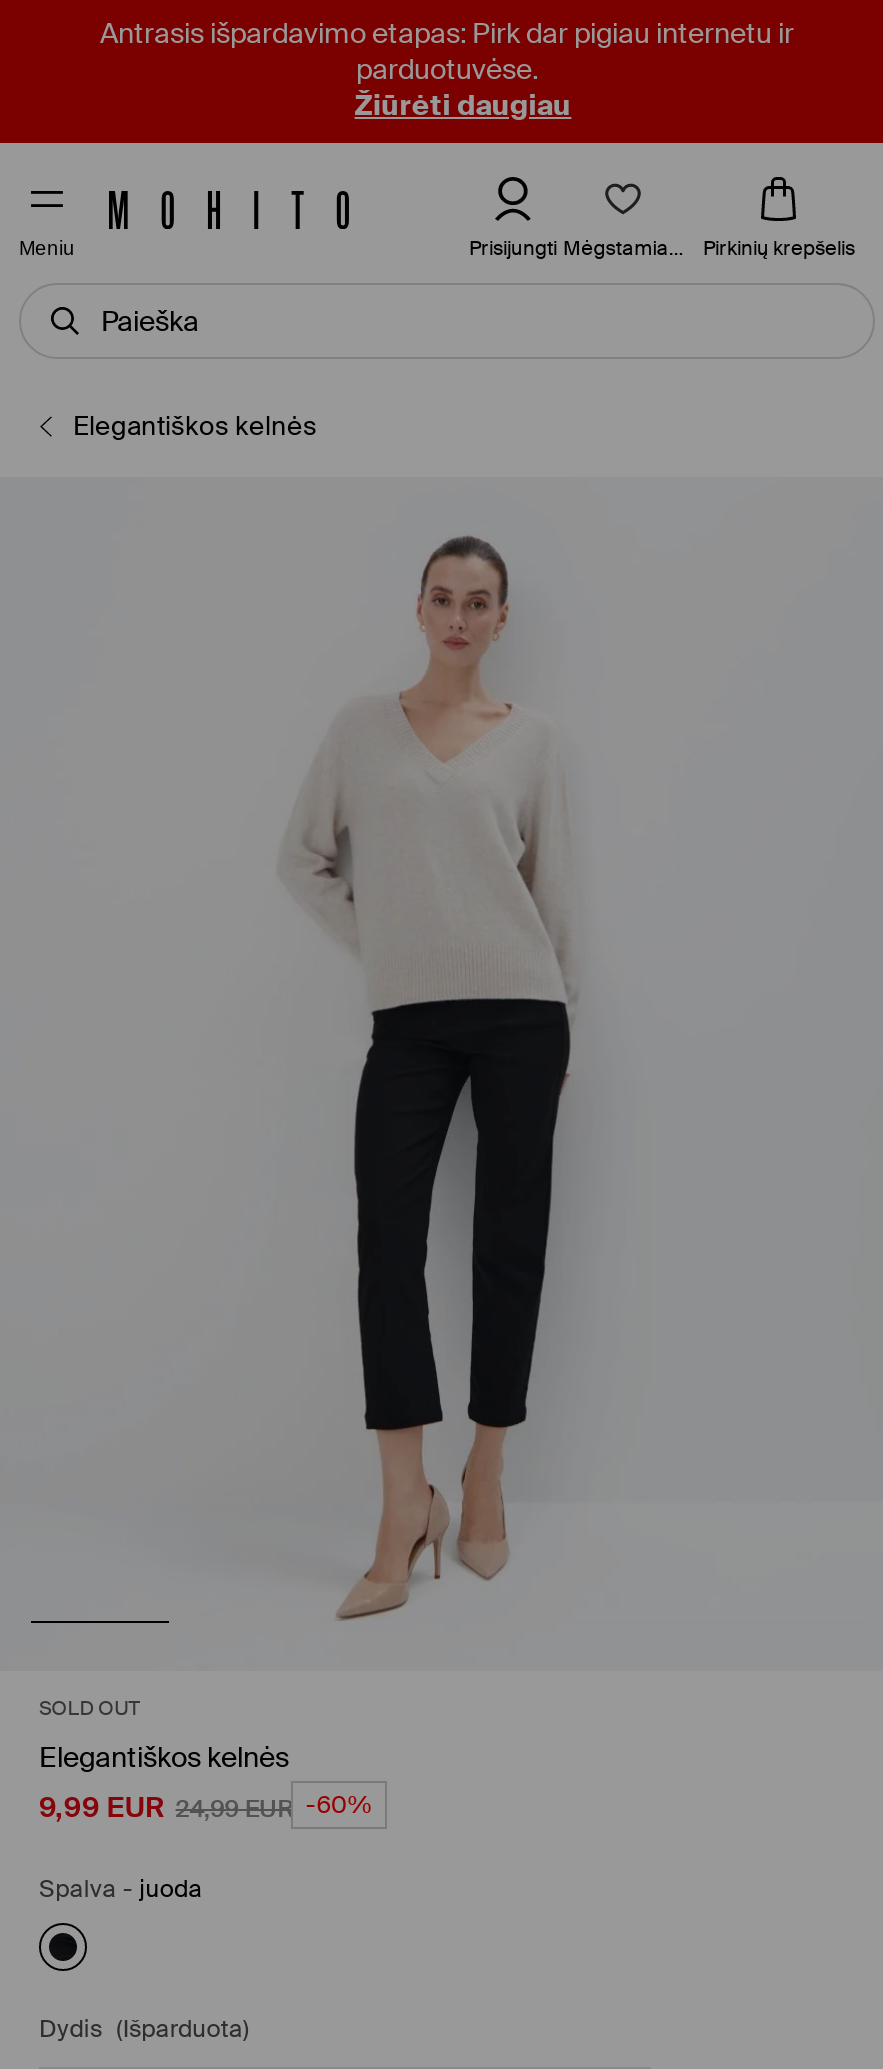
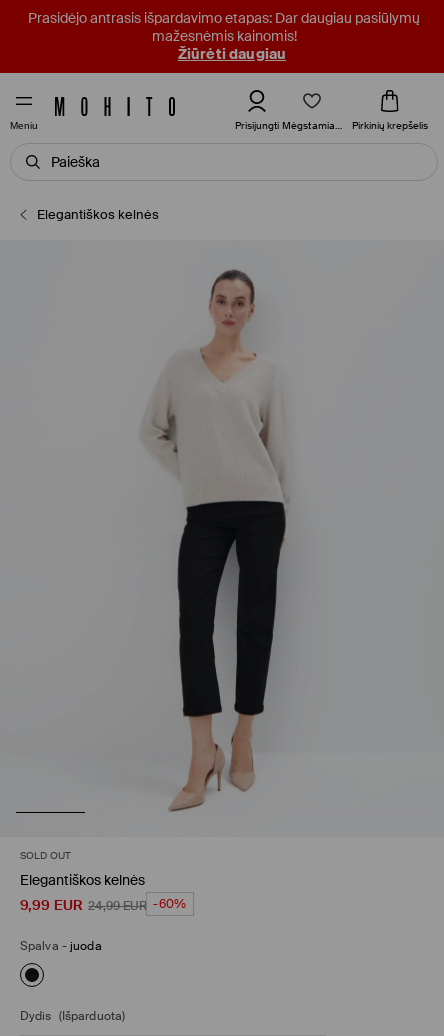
- Antrasis išpardavimo etapas: Pirk dar pigiau internetu ir
- parduotuvėse.
+ Prasidėjo antrasis išpardavimo etapas: Dar daugiau pasiūlymų
+ mažesnėmis kainomis!
